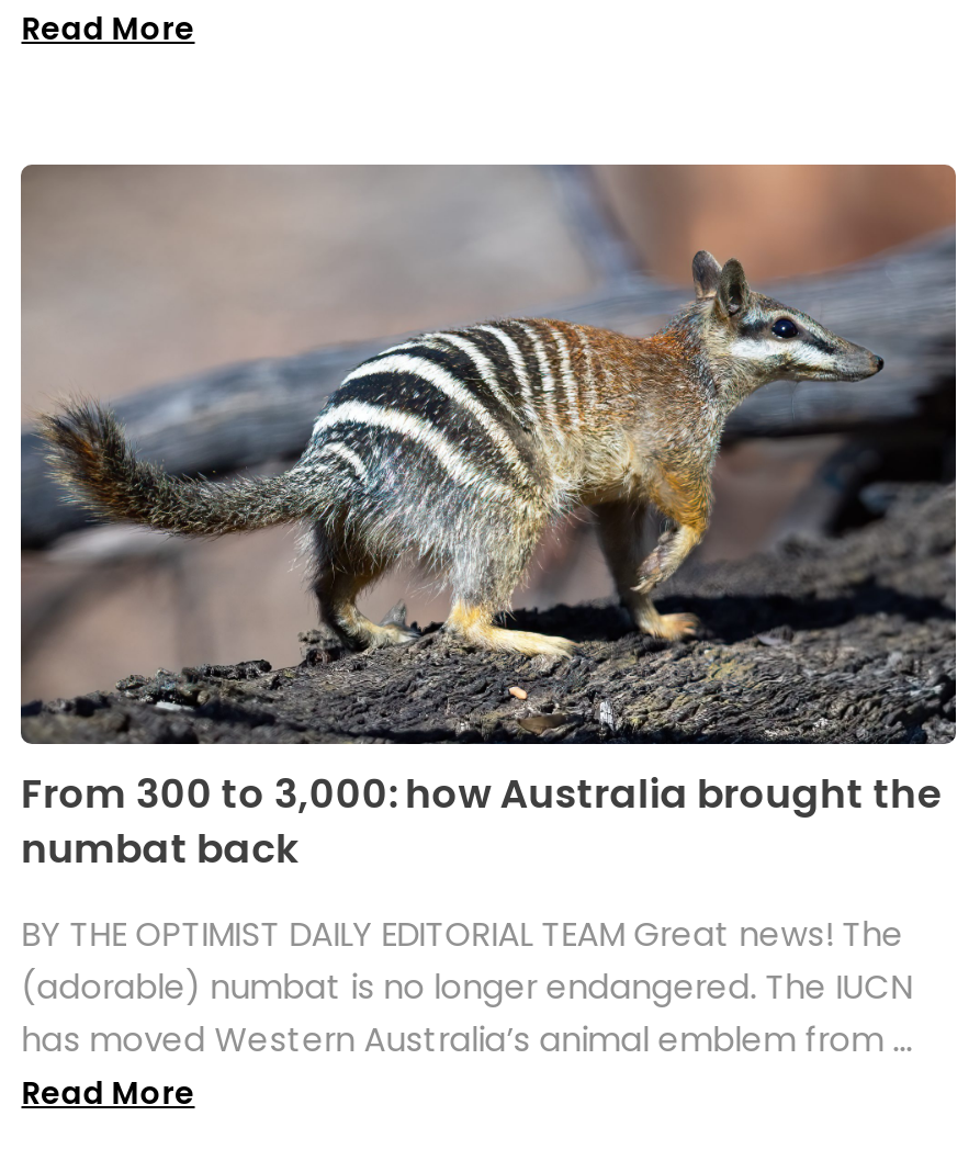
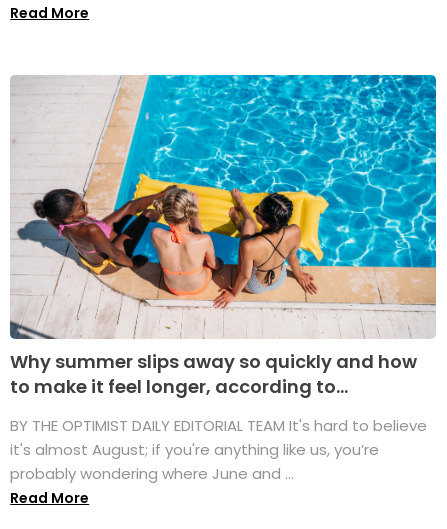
- [image]
- From 300 to 3,000: how Australia brought the
- numbat back
+ [image]
+ Why summer slips away so quickly and how
+ to make it feel longer, according to...

- BY THE OPTIMIST DAILY EDITORIAL TEAM Great news! The
- (adorable) numbat is no longer endangered. The IUCN
- has moved Western Australia’s animal emblem from ...
+ BY THE OPTIMIST DAILY EDITORIAL TEAM It's hard to believe
+ it's almost August; if you're anything like us, you’re
+ probably wondering where June and ...
